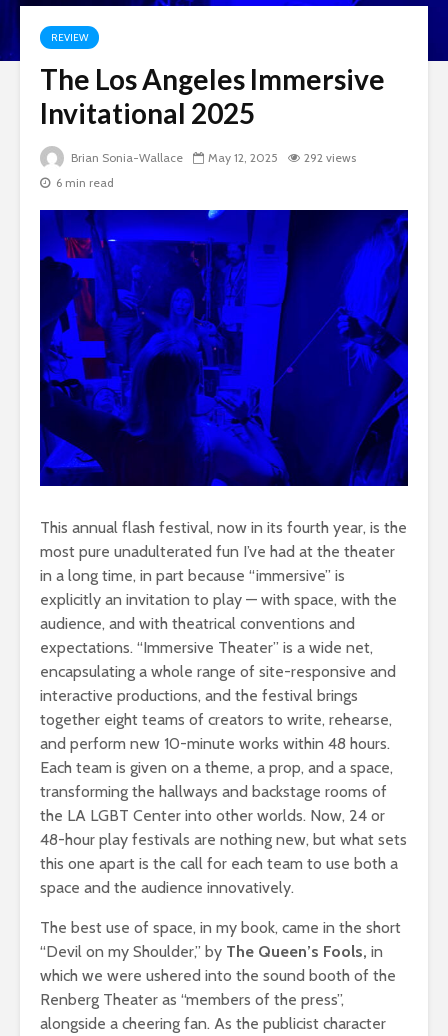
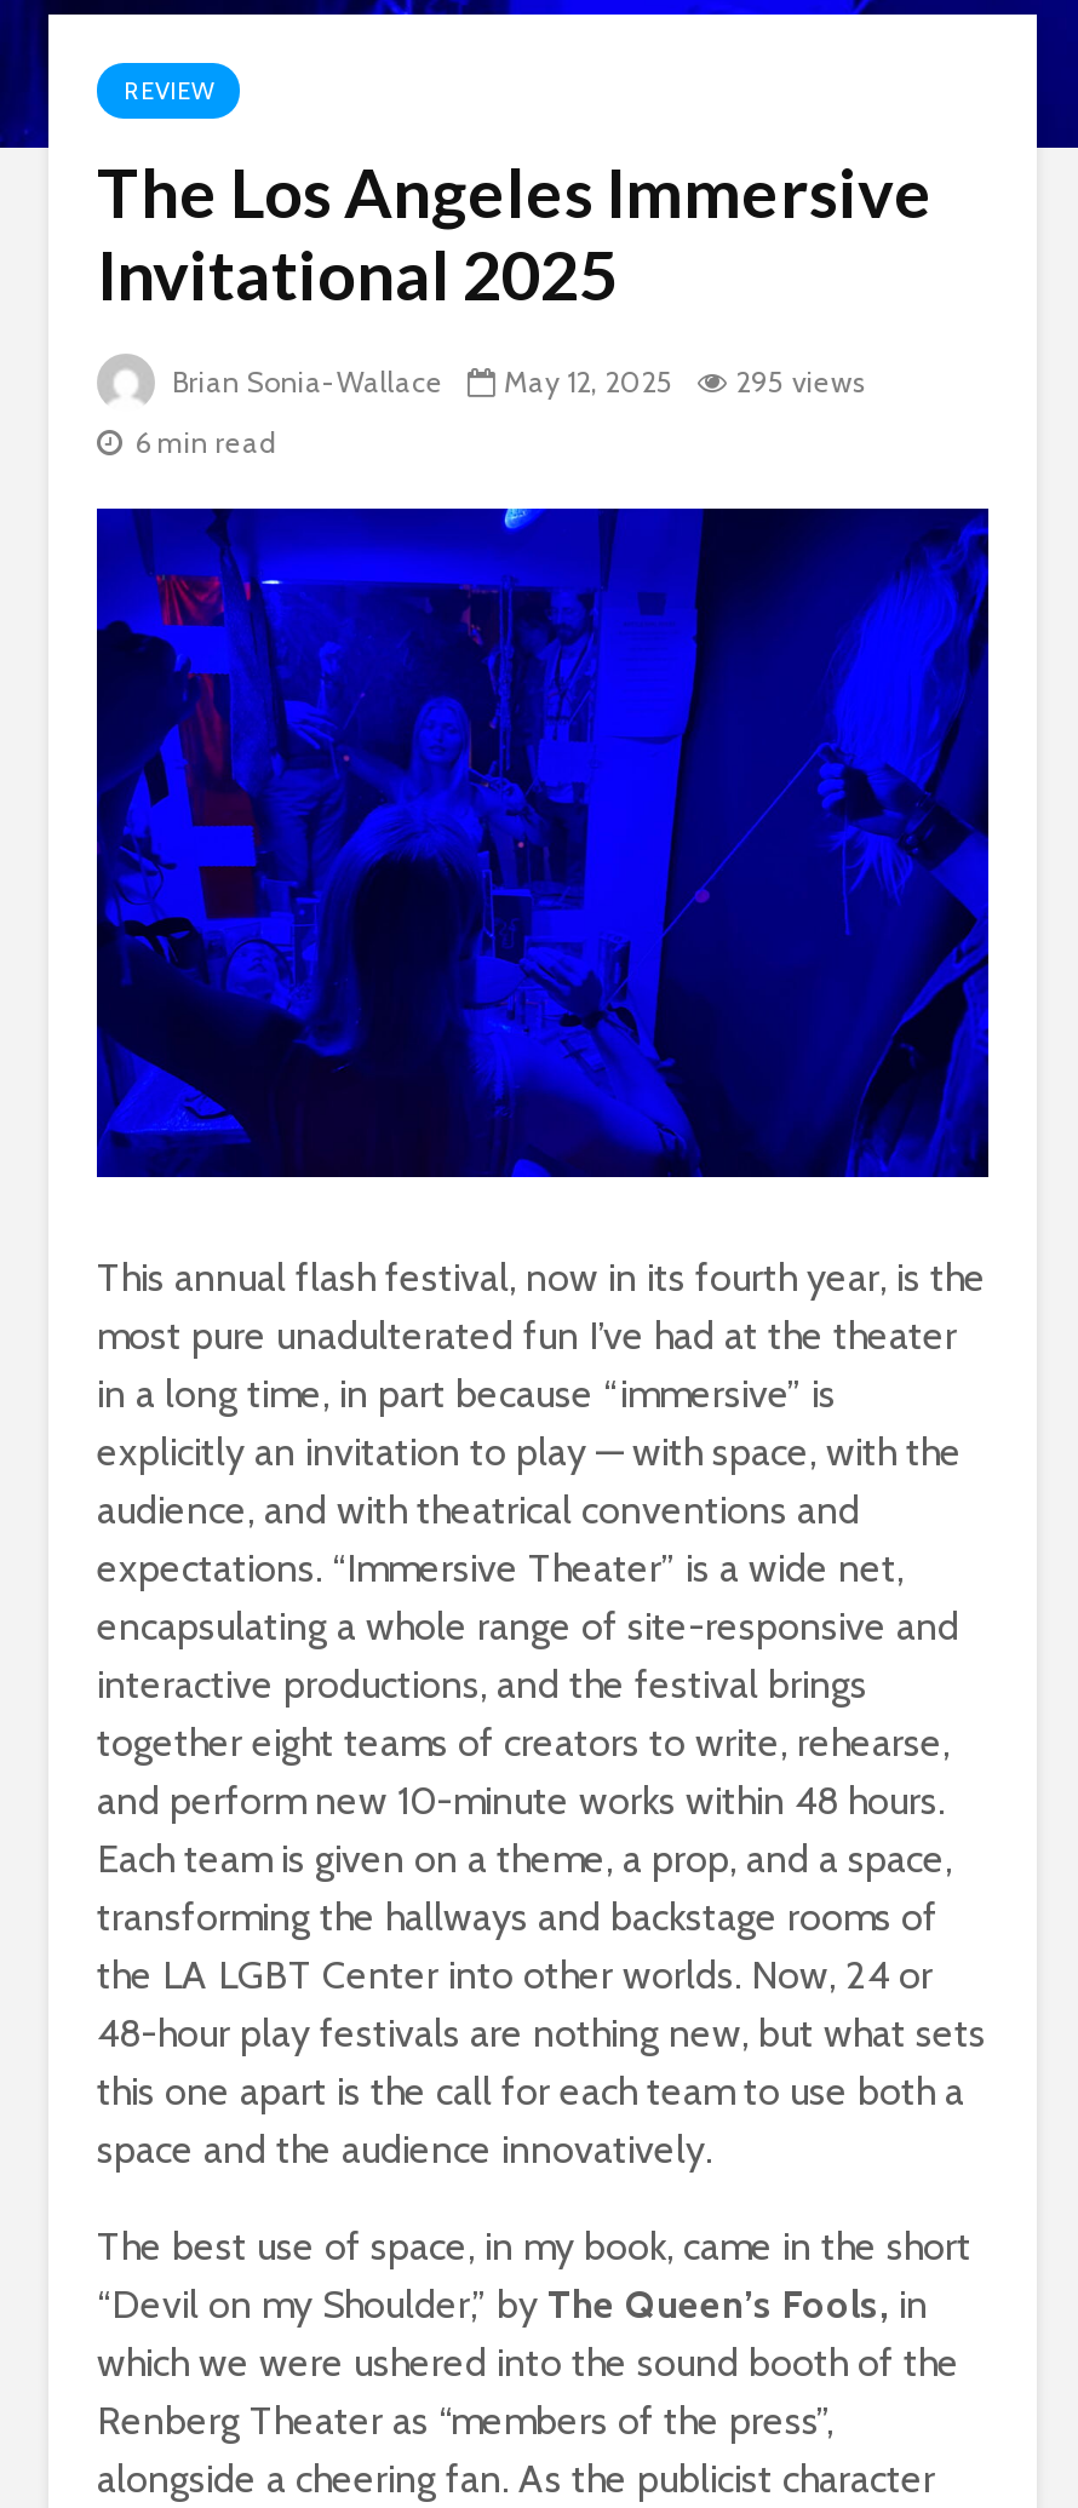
- Brian Sonia-Wallace May 12, 2025 292 views
+ Brian Sonia-Wallace May 12, 2025 295 views
